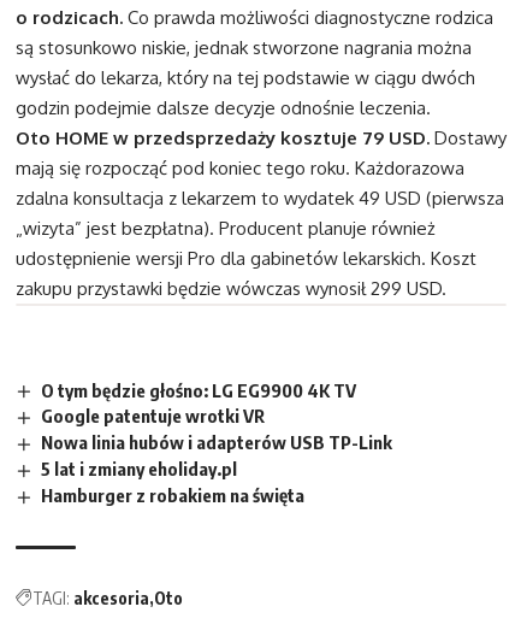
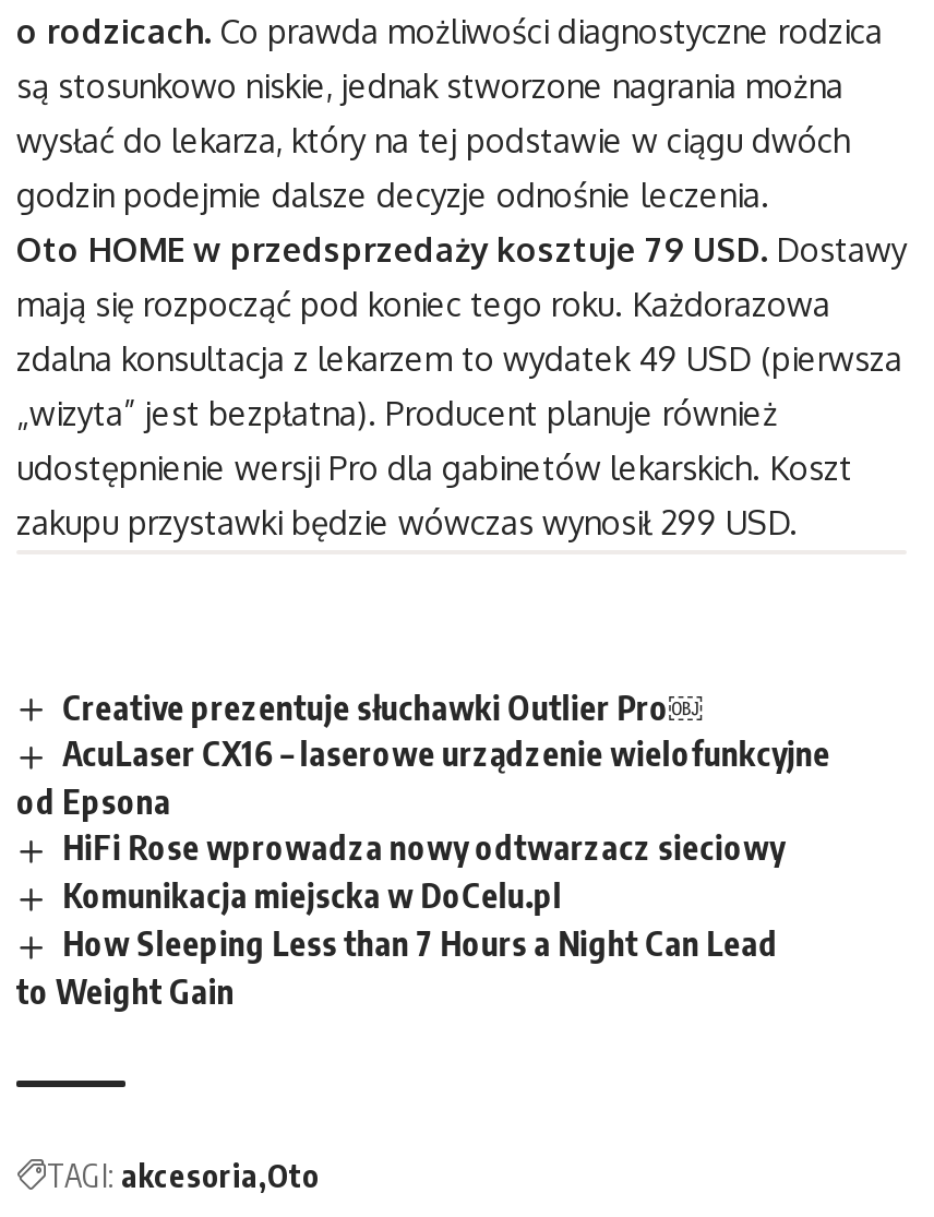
- O tym będzie głośno: LG EG9900 4K TV
- Google patentuje wrotki VR
- Nowa linia hubów i adapterów USB TP-Link
- 5 lat i zmiany eholiday.pl
- Hamburger z robakiem na święta
+ Creative prezentuje słuchawki Outlier Pro￼
+ AcuLaser CX16 – laserowe urządzenie wielofunkcyjne
+ od Epsona
+ HiFi Rose wprowadza nowy odtwarzacz sieciowy
+ Komunikacja miejscka w DoCelu.pl
+ How Sleeping Less than 7 Hours a Night Can Lead
+ to Weight Gain
